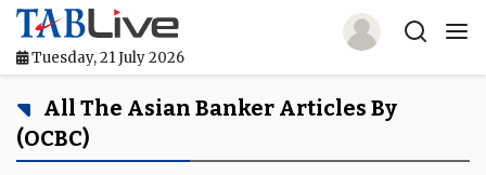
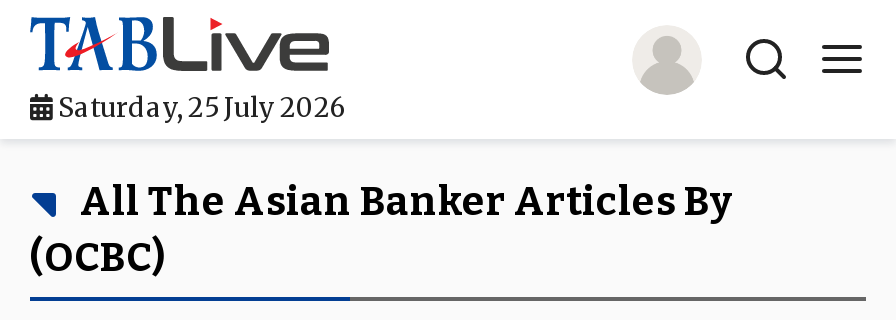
- Tuesday, 21 July 2026
+ Saturday, 25 July 2026
